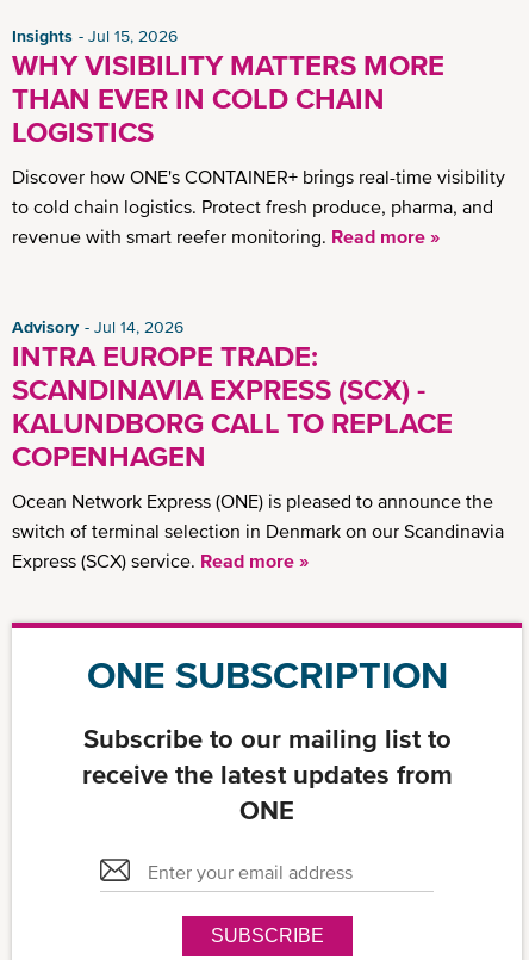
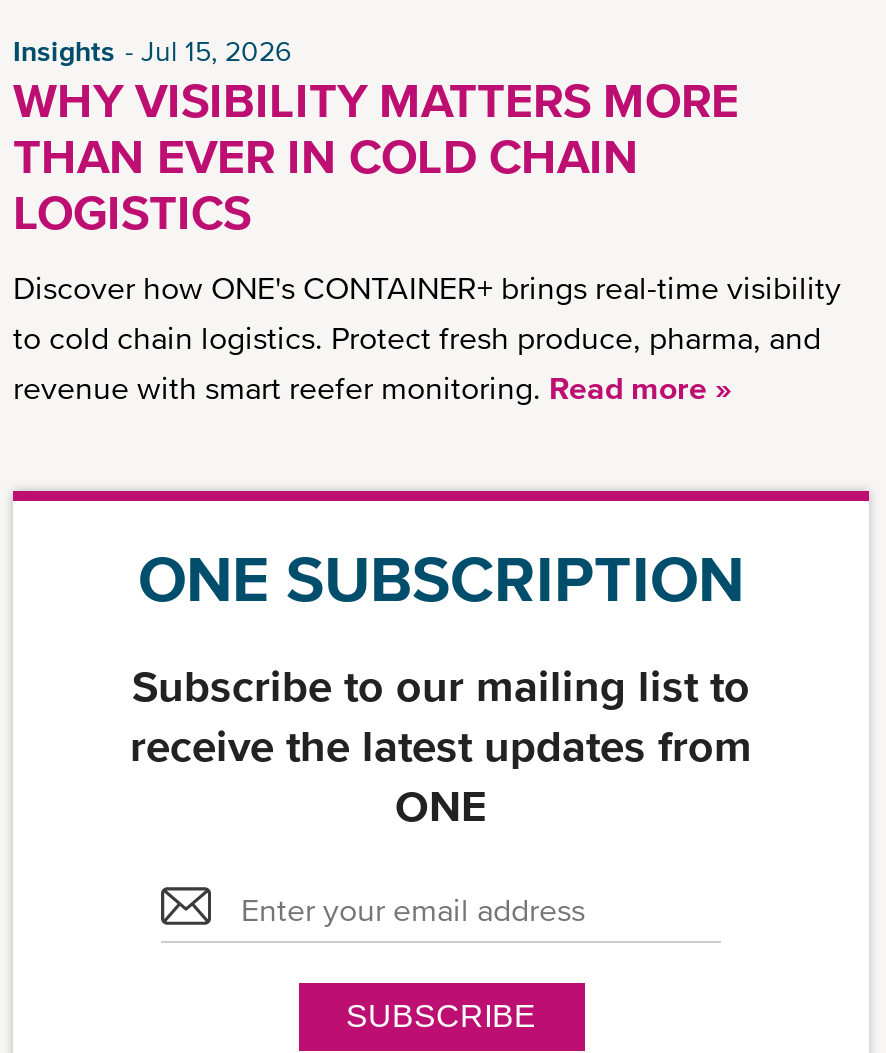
- Advisory
- Jul 14, 2026
- INTRA EUROPE TRADE:
- SCANDINAVIA EXPRESS (SCX) -
- KALUNDBORG CALL TO REPLACE
- COPENHAGEN
- Ocean Network Express (ONE) is pleased to announce the
- switch of terminal selection in Denmark on our Scandinavia
- Express (SCX) service. Read more »
